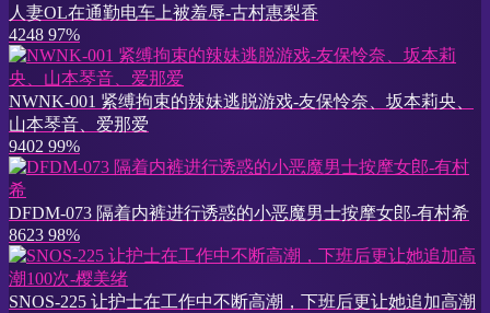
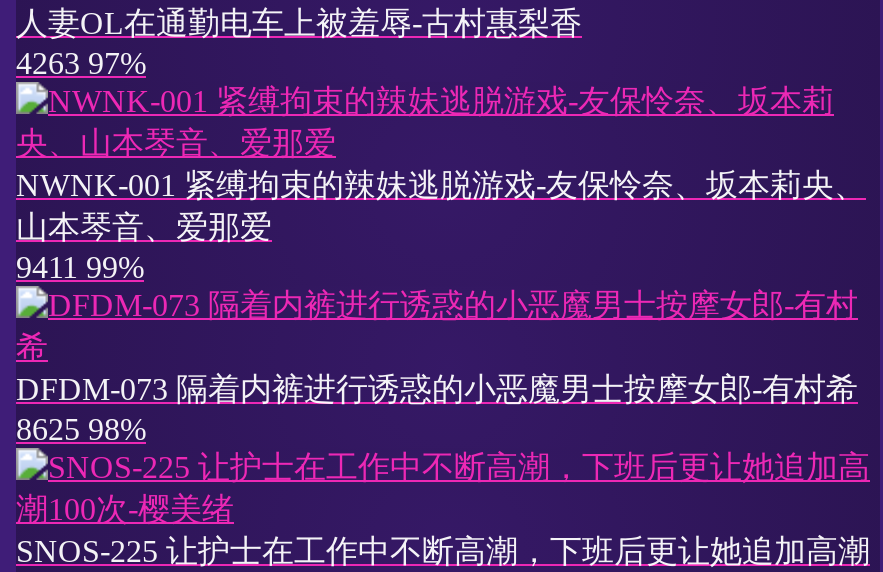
- 4248 97%
+ 4263 97%

- 9402 99%
+ 9411 99%

- 8623 98%
+ 8625 98%
